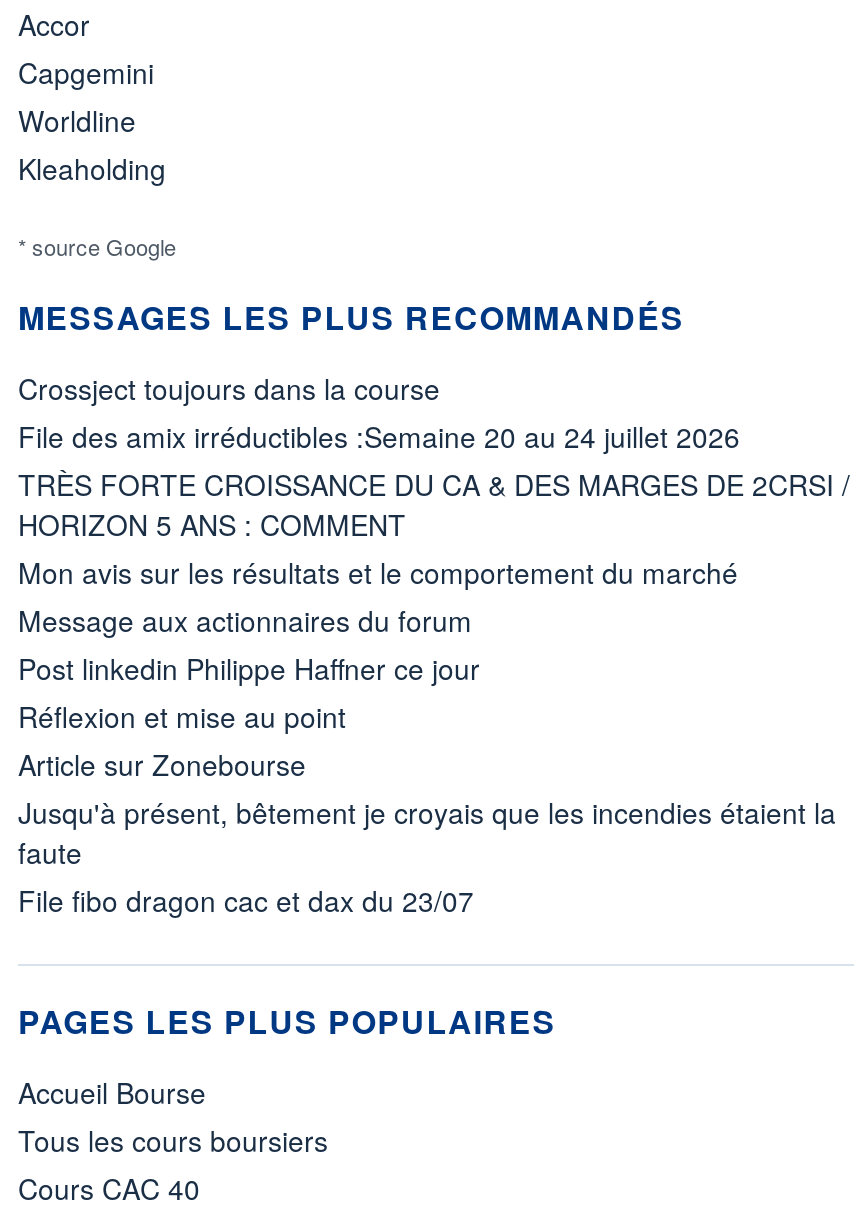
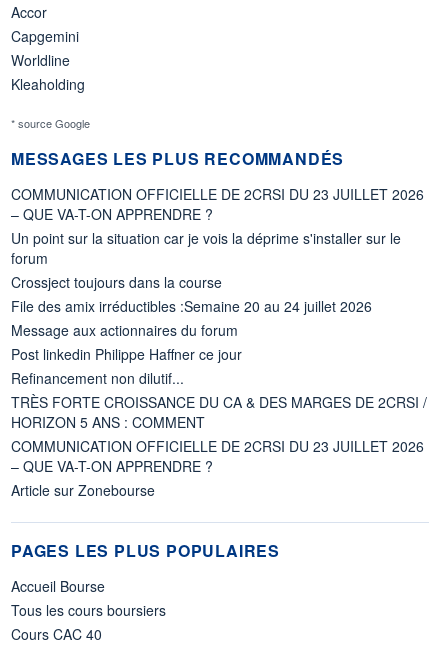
+ COMMUNICATION OFFICIELLE DE 2CRSI DU 23 JUILLET 2026
+ – QUE VA-T-ON APPRENDRE ?
+ Un point sur la situation car je vois la déprime s'installer sur le
+ forum

moved down: Crossject toujours dans la course | File des amix irréductibles :Semaine 20 au 24 juillet 2026

moved down: TRÈS FORTE CROISSANCE DU CA & DES MARGES DE 2CRSI / | HORIZON 5 ANS : COMMENT

- Mon avis sur les résultats et le comportement du marché

- Réflexion et mise au point
+ Refinancement non dilutif...
+ COMMUNICATION OFFICIELLE DE 2CRSI DU 23 JUILLET 2026
+ – QUE VA-T-ON APPRENDRE ?

moved down: Article sur Zonebourse

- Jusqu'à présent, bêtement je croyais que les incendies étaient la
- faute
- File fibo dragon cac et dax du 23/07
